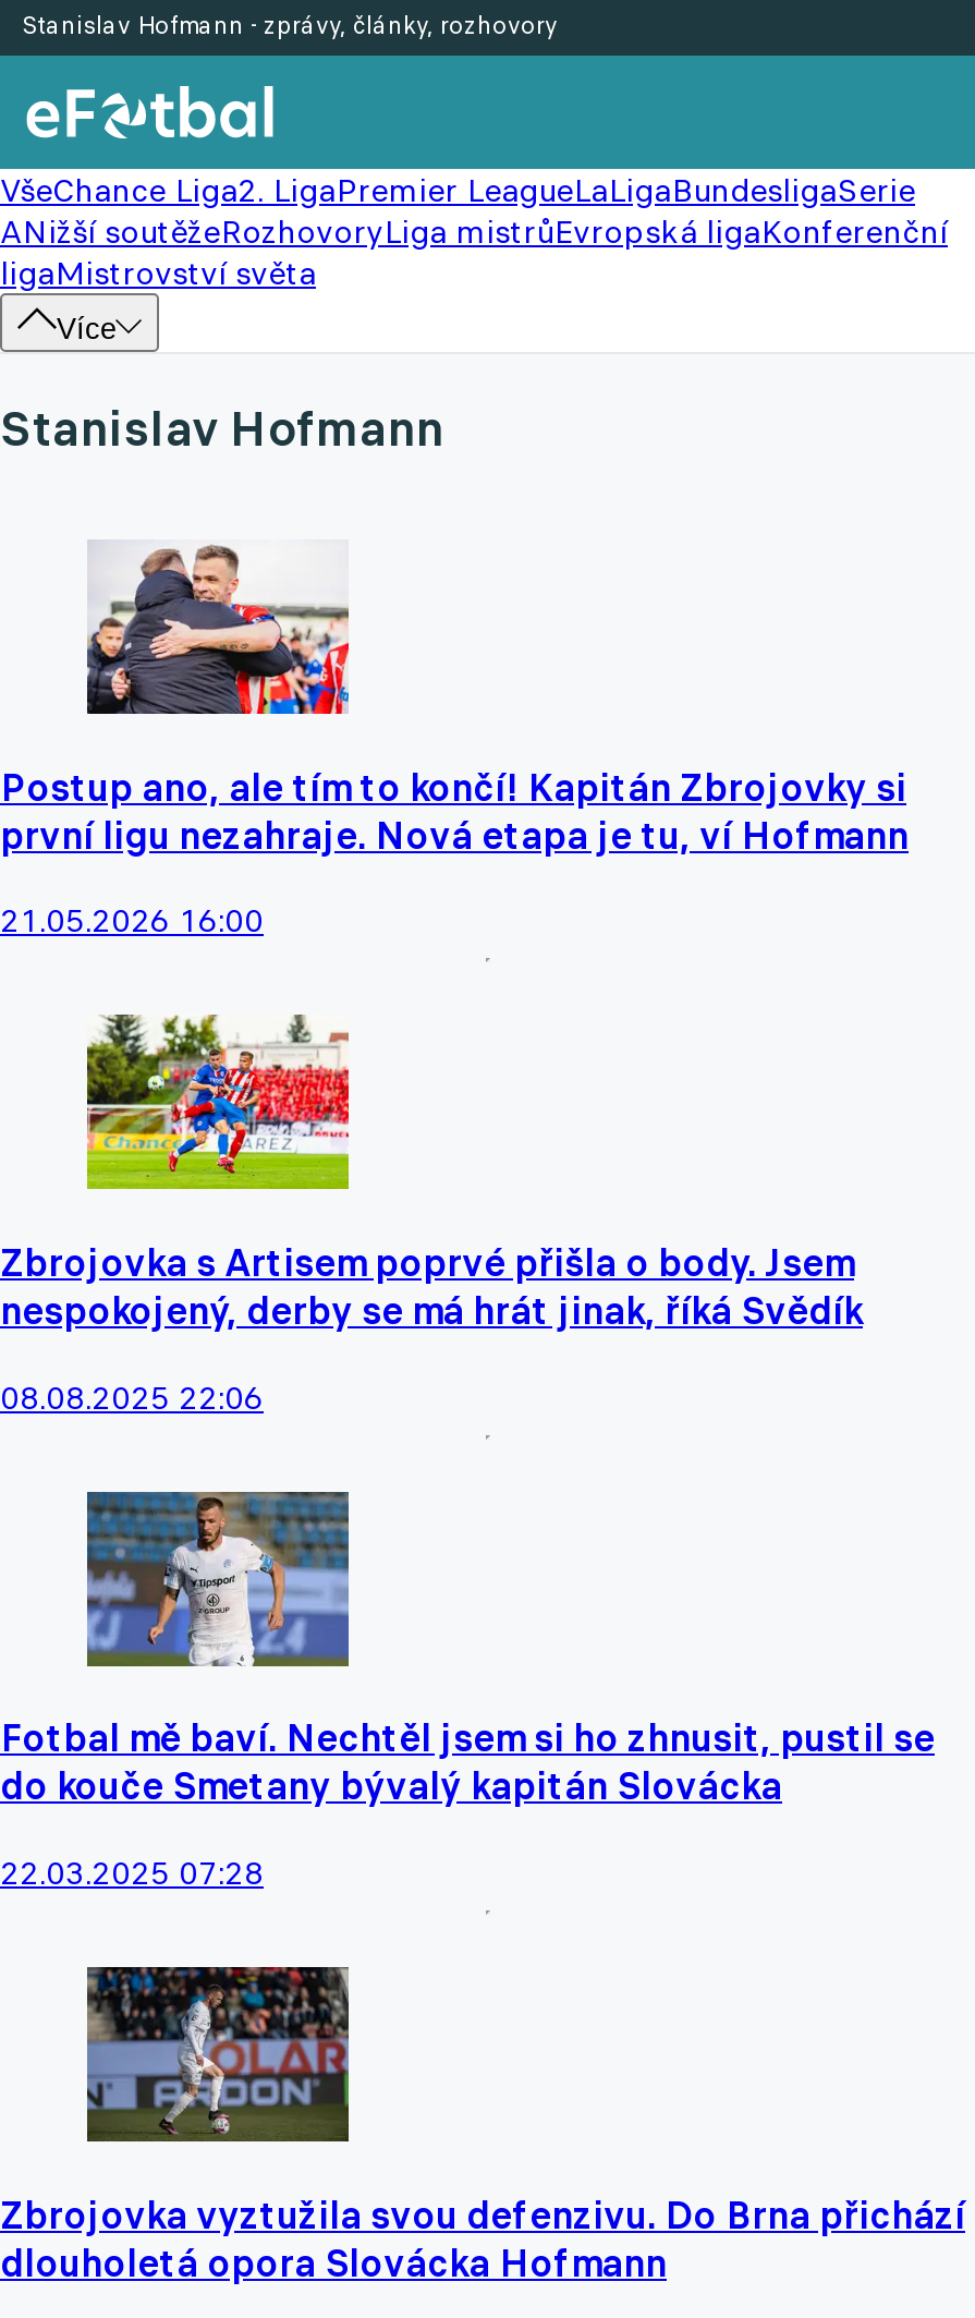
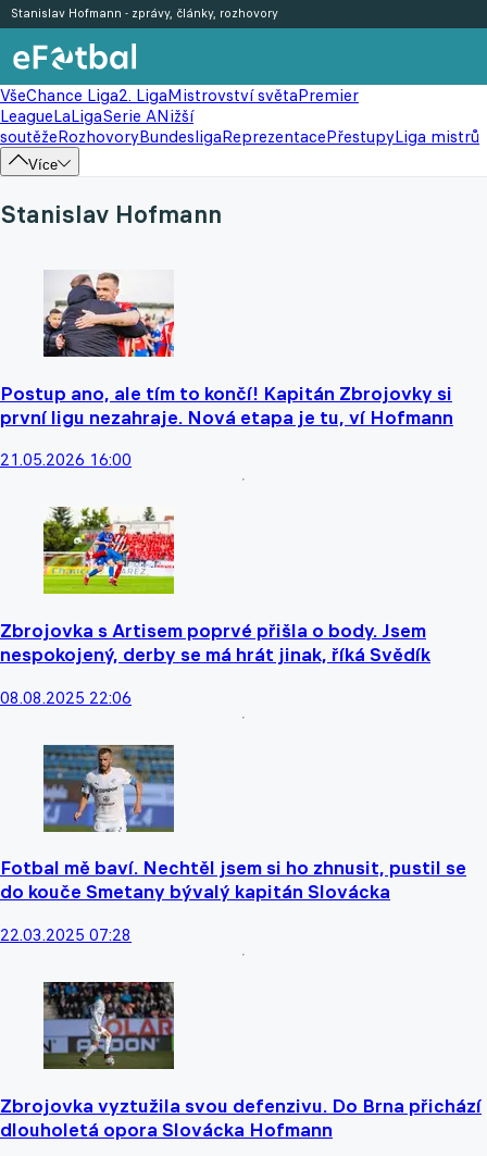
- VšeChance Liga2. LigaPremier LeagueLaLigaBundesligaSerie
- ANižší soutěžeRozhovoryLiga mistrůEvropská ligaKonferenční
- ligaMistrovství světa
+ VšeChance Liga2. LigaMistrovství světaPremier
+ LeagueLaLigaSerie ANižší
+ soutěžeRozhovoryBundesligaReprezentacePřestupyLiga mistrů
